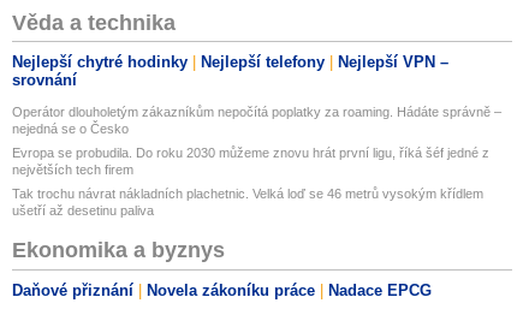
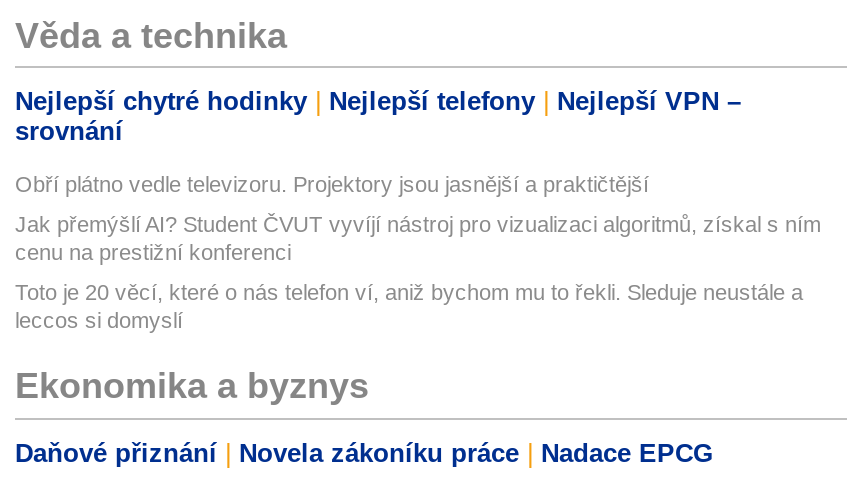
- Operátor dlouholetým zákazníkům nepočítá poplatky za roaming. Hádáte správně –
- nejedná se o Česko
+ Obří plátno vedle televizoru. Projektory jsou jasnější a praktičtější

- Evropa se probudila. Do roku 2030 můžeme znovu hrát první ligu, říká šéf jedné z
- největších tech firem
+ Jak přemýšlí AI? Student ČVUT vyvíjí nástroj pro vizualizaci algoritmů, získal s ním
+ cenu na prestižní konferenci

- Tak trochu návrat nákladních plachetnic. Velká loď se 46 metrů vysokým křídlem
- ušetří až desetinu paliva
+ Toto je 20 věcí, které o nás telefon ví, aniž bychom mu to řekli. Sleduje neustále a
+ leccos si domyslí
